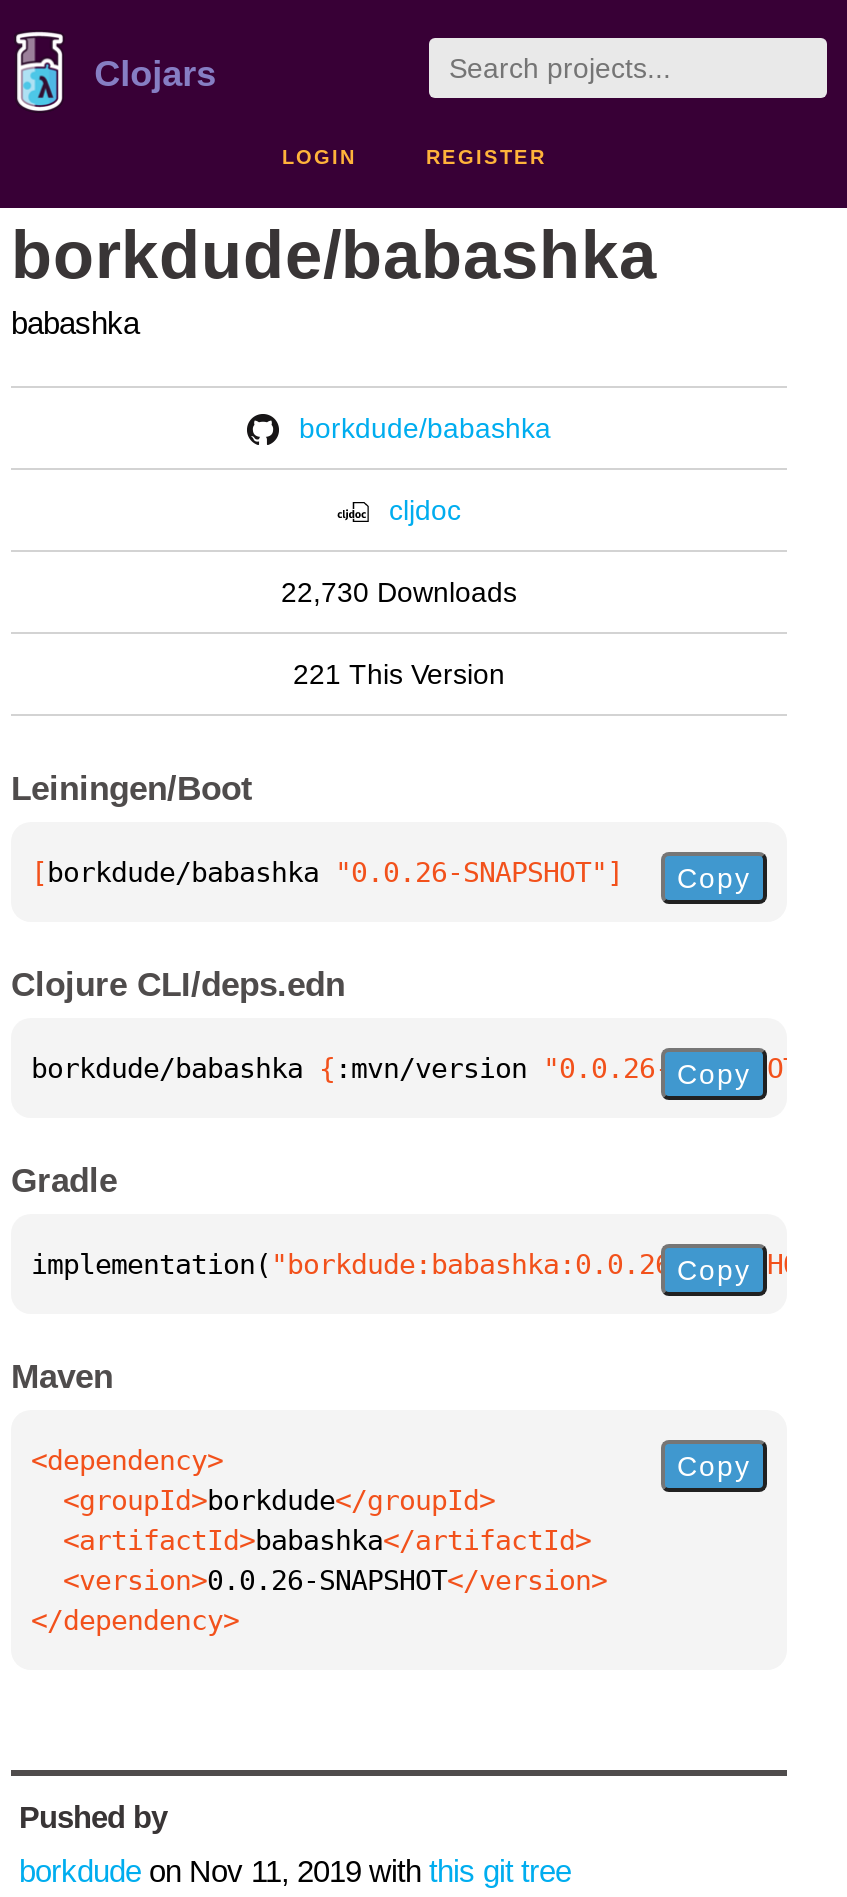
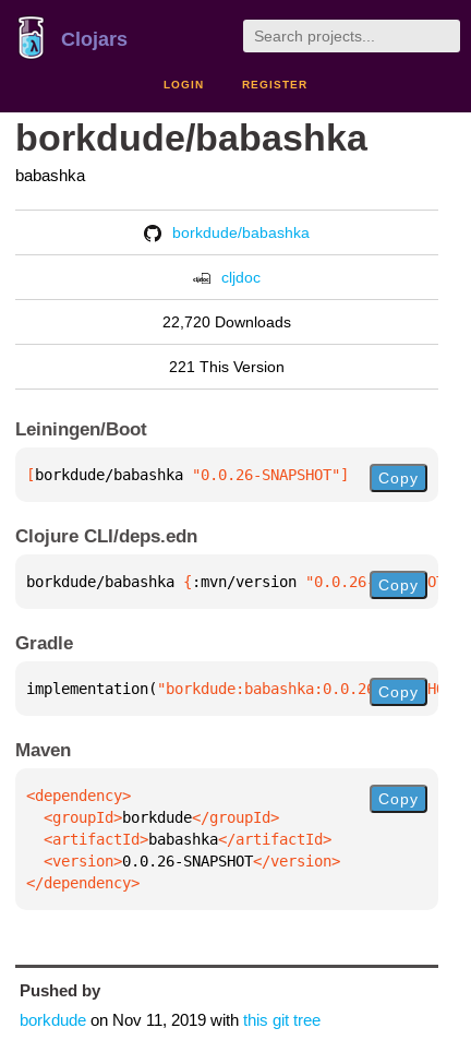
- 22,730 Downloads
+ 22,720 Downloads
